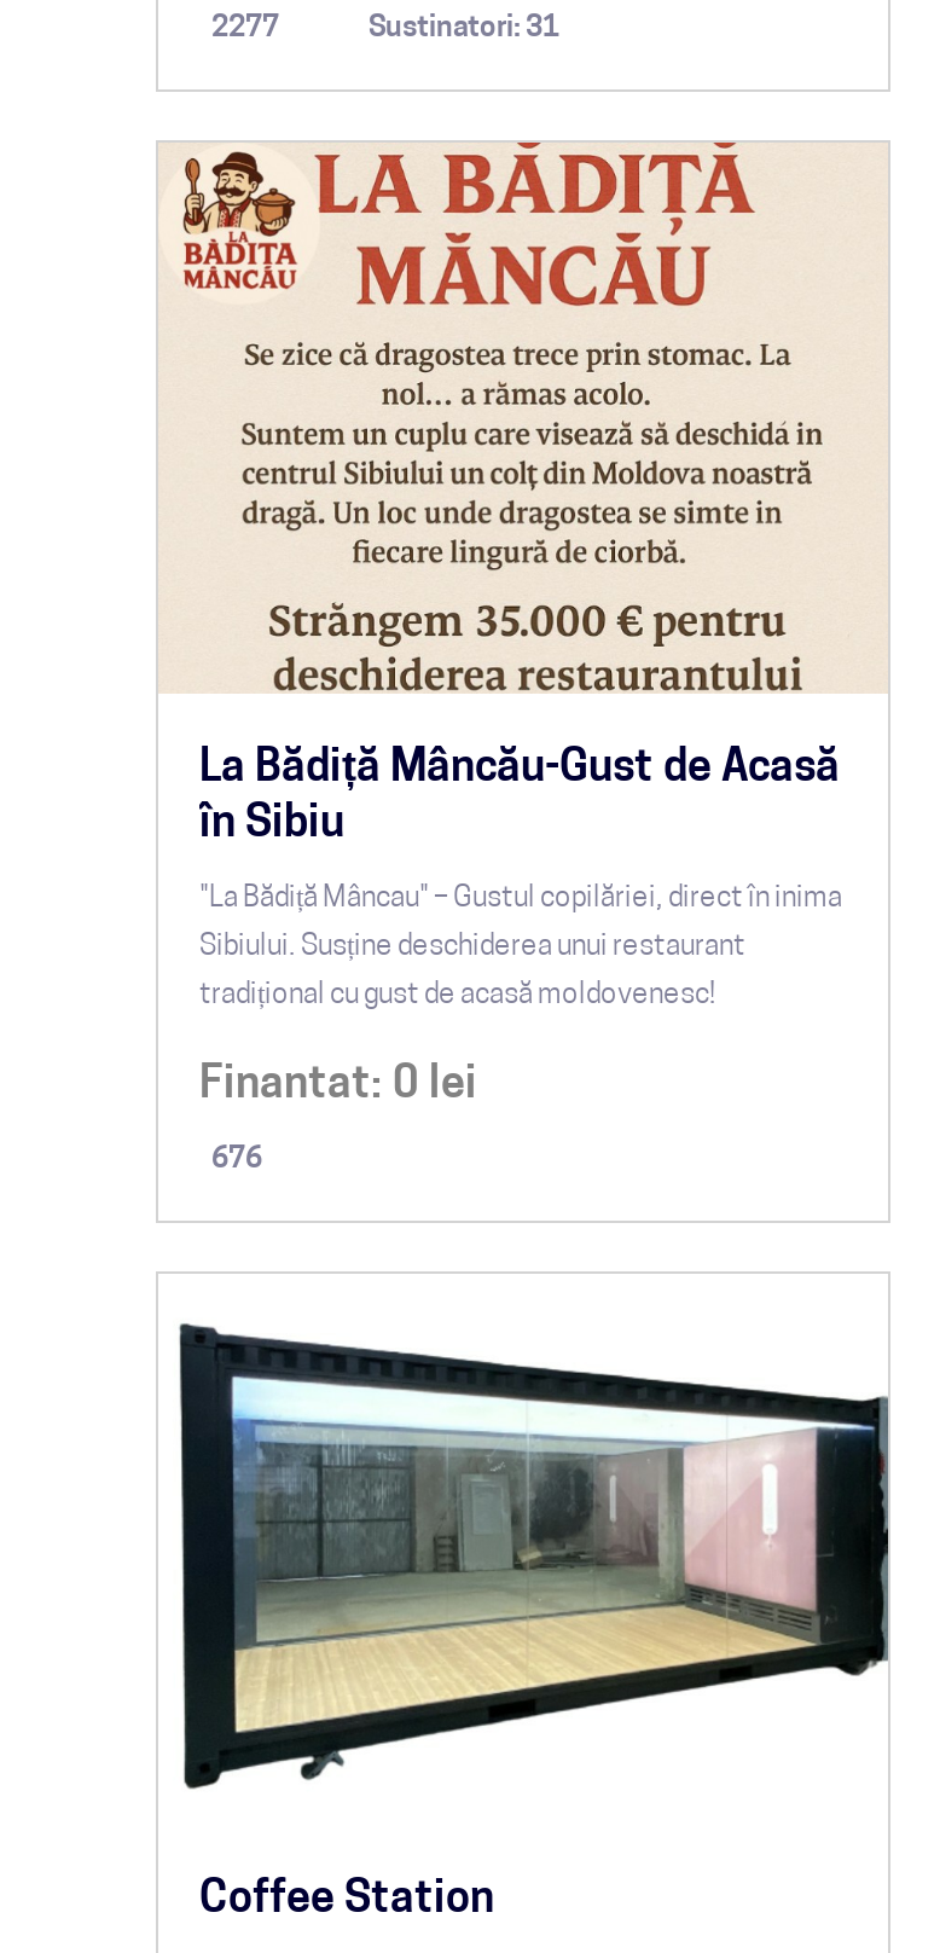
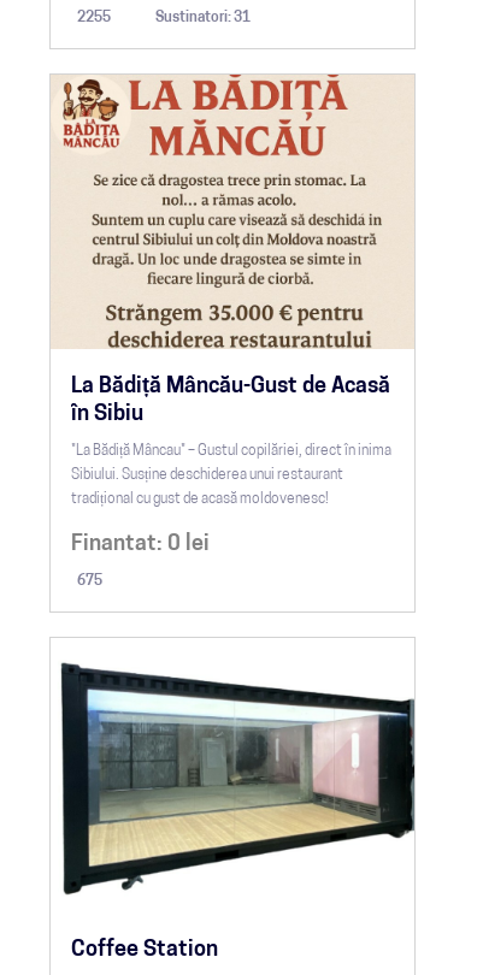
- 2277
+ 2255

- 676
+ 675
